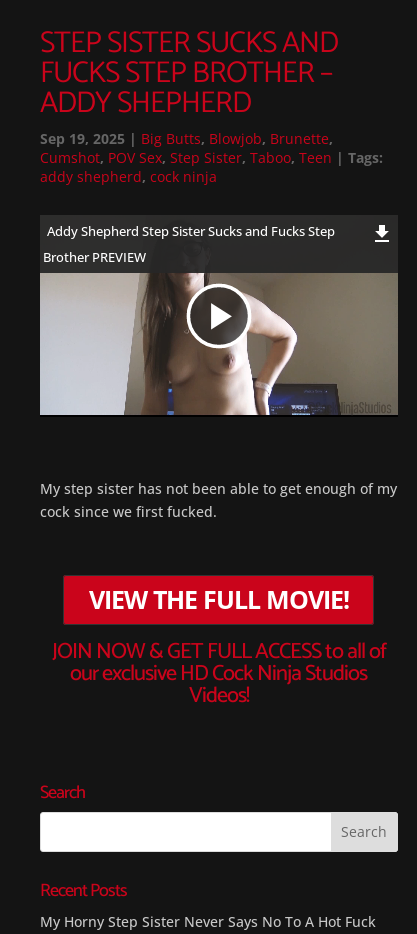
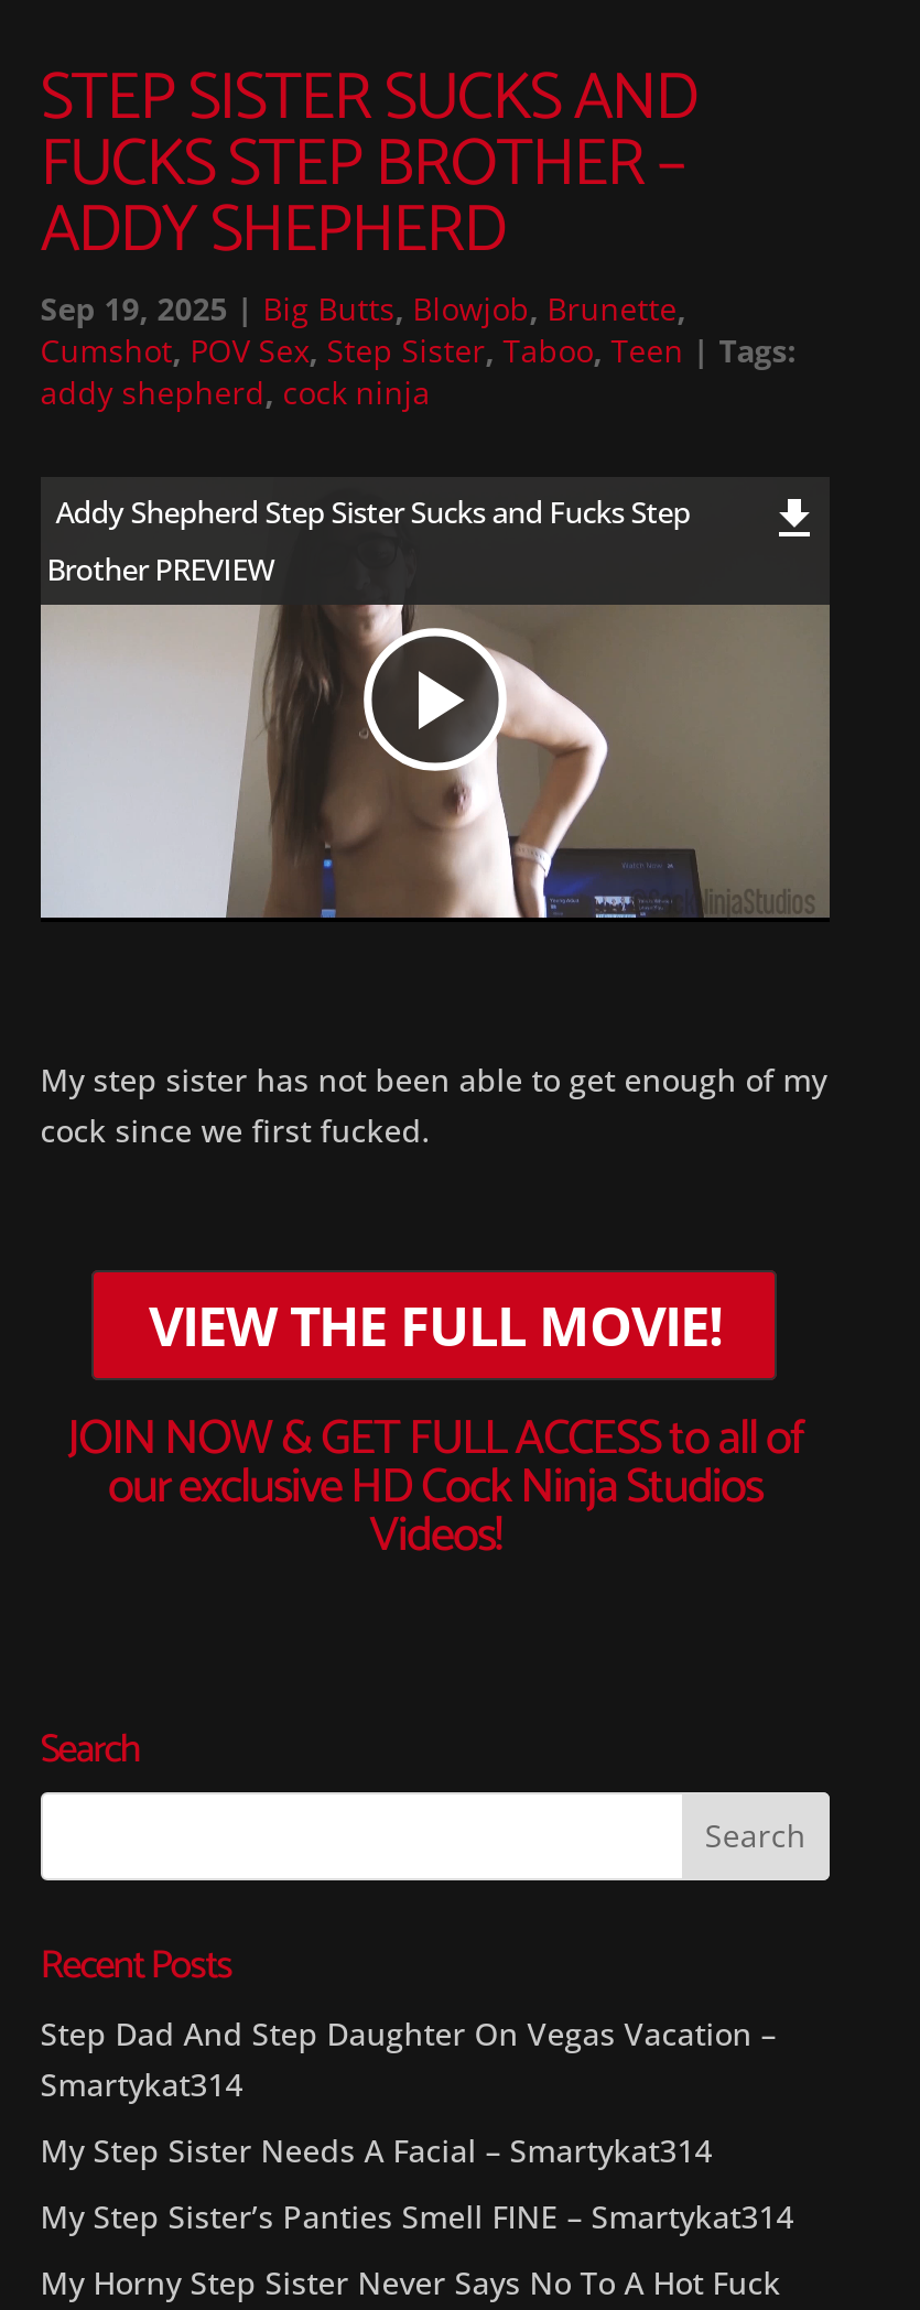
+ Step Dad And Step Daughter On Vegas Vacation –
+ Smartykat314
+ My Step Sister Needs A Facial – Smartykat314
+ My Step Sister’s Panties Smell FINE – Smartykat314
